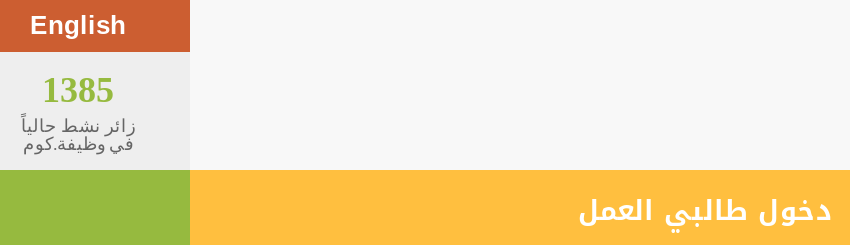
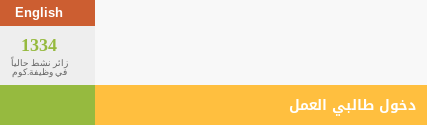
- 1385
+ 1334
